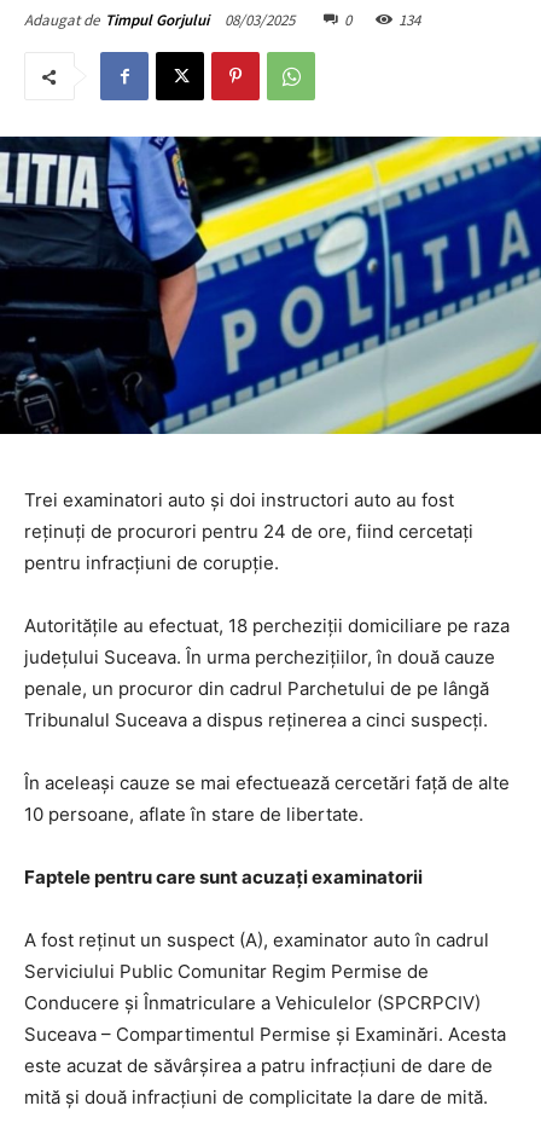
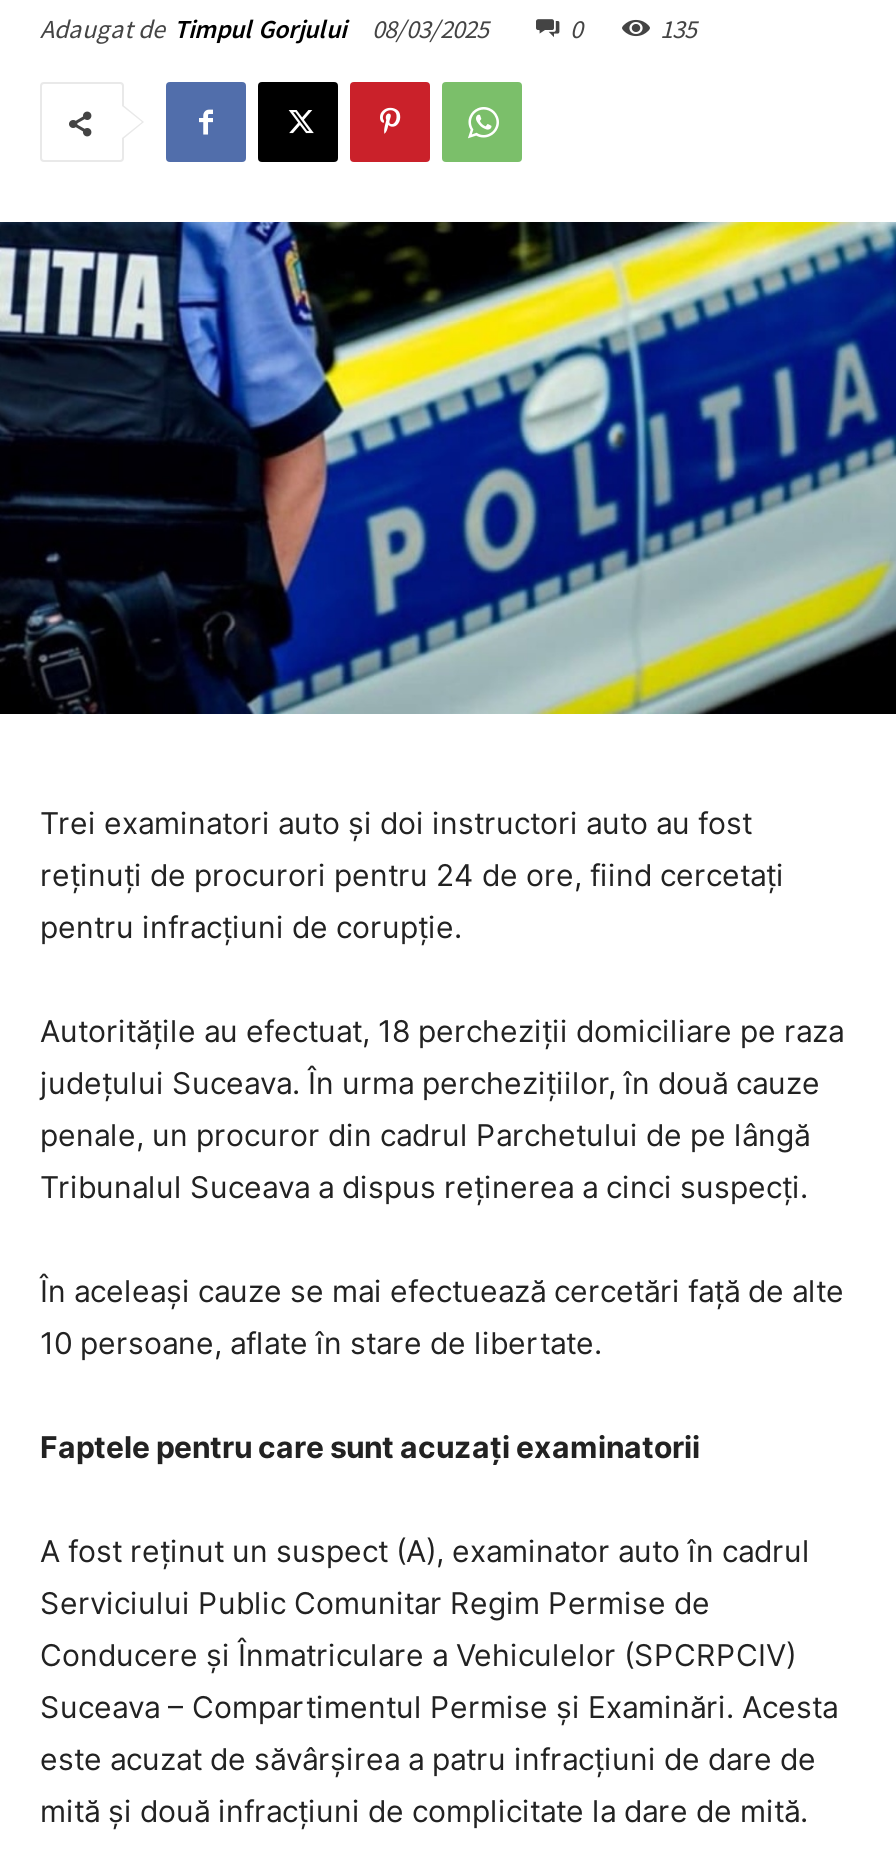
- 134
+ 135
